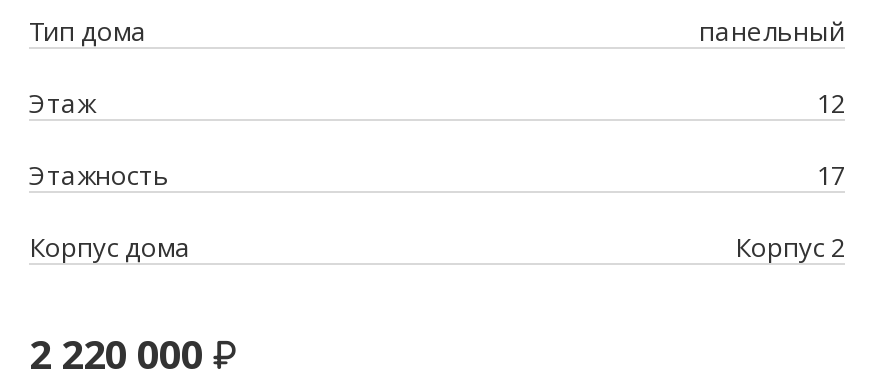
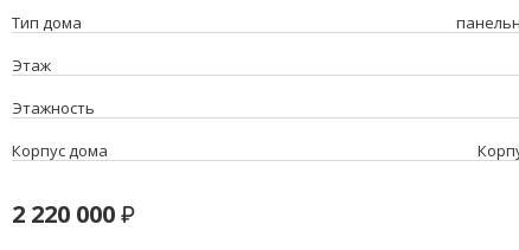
- 12

- 17
